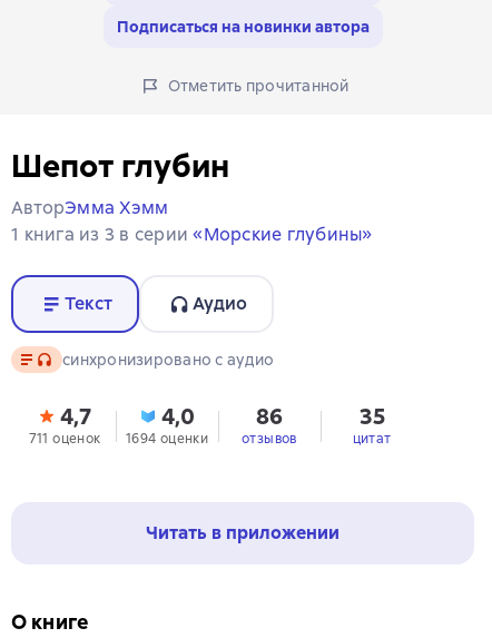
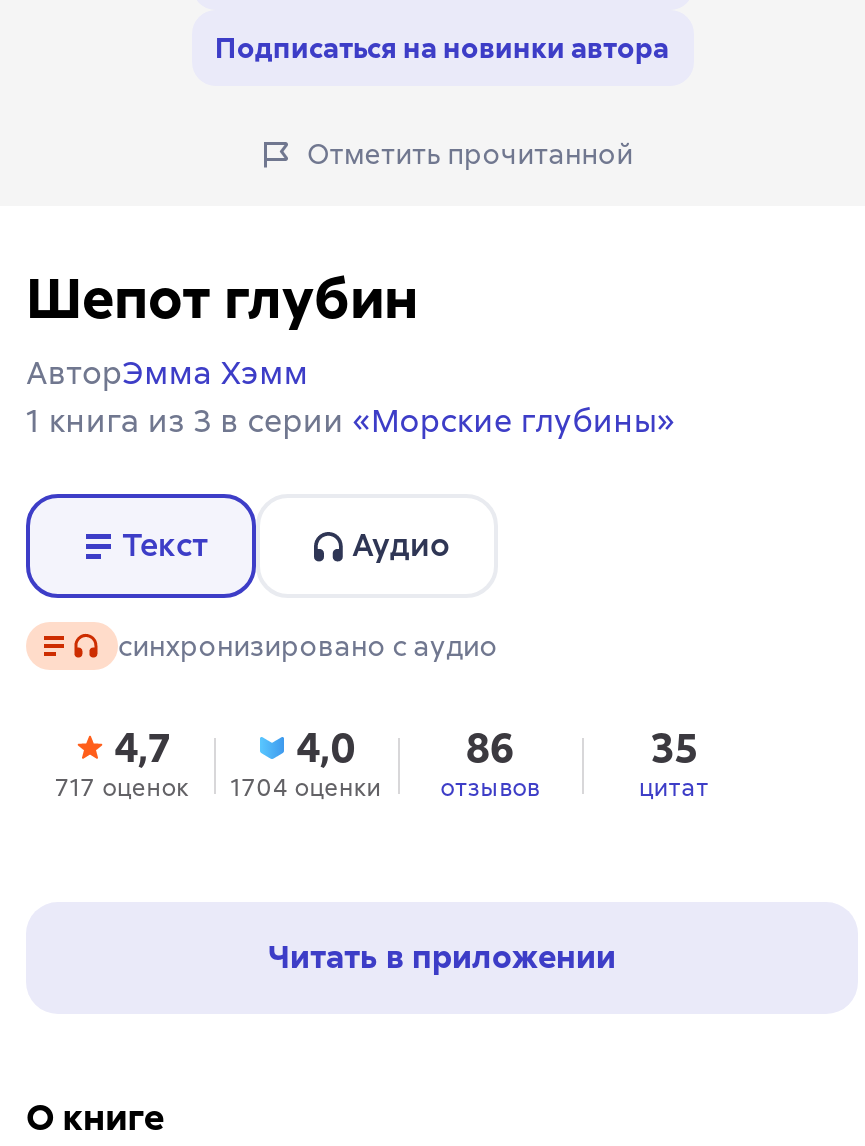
- 711 оценок
+ 717 оценок

- 1694 оценки
+ 1704 оценки
